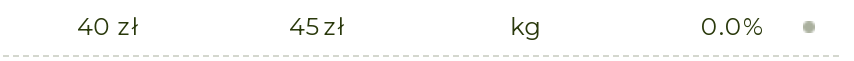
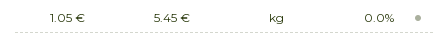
- 40 zł
- 45 zł
+ 1.05 €
+ 5.45 €
